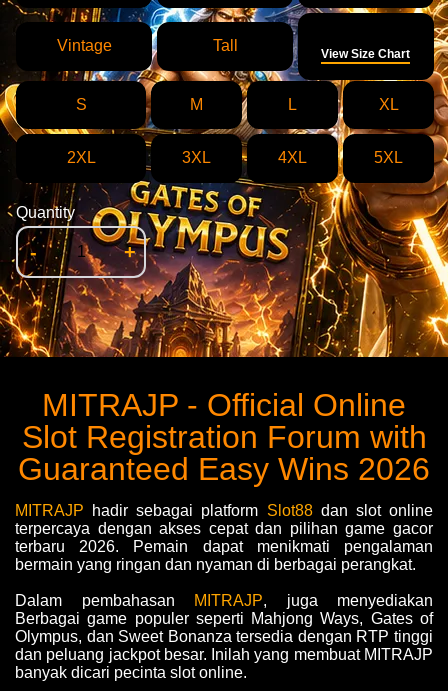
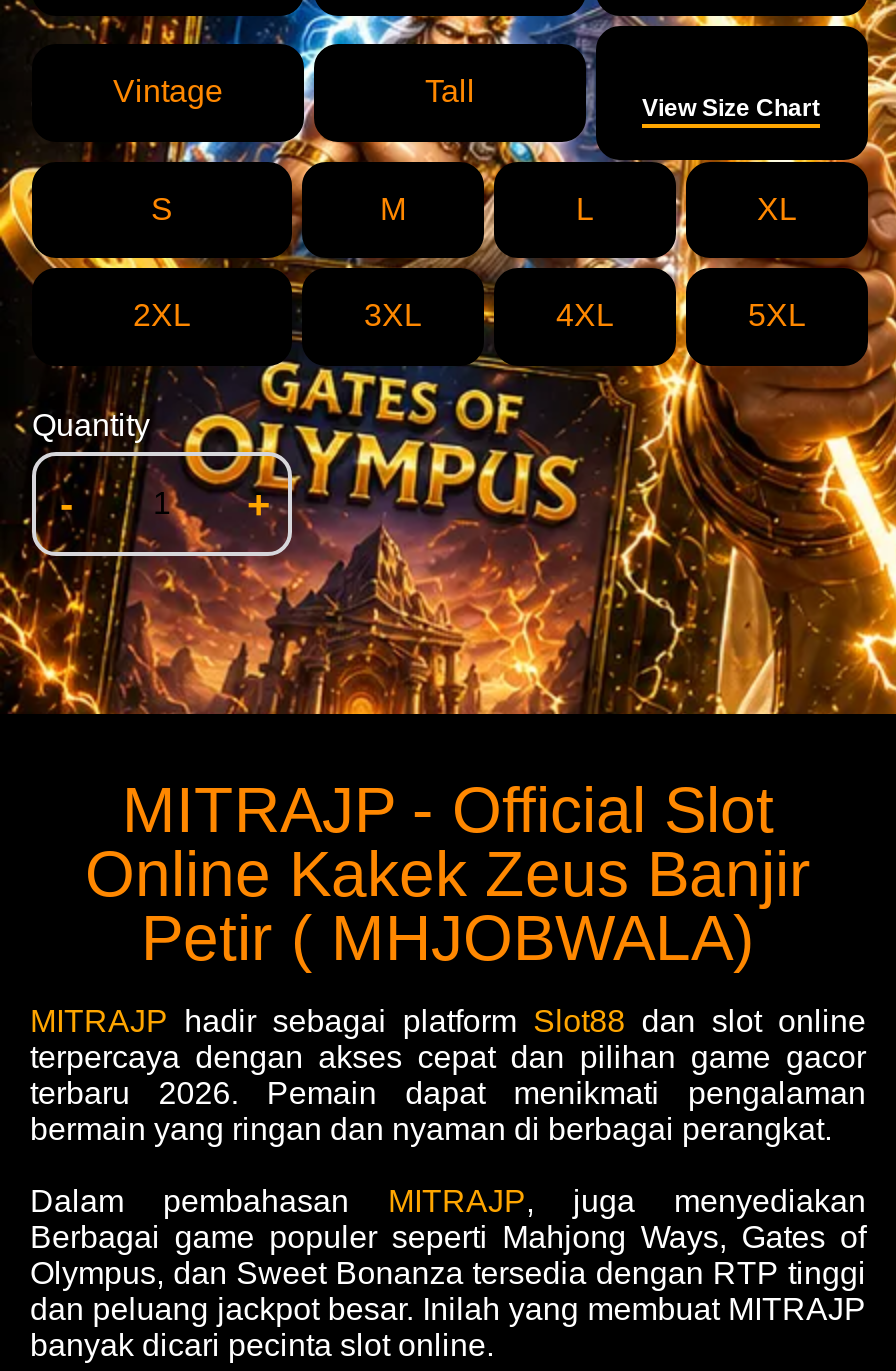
- MITRAJP - Official Online
- Slot Registration Forum with
- Guaranteed Easy Wins 2026
+ MITRAJP - Official Slot
+ Online Kakek Zeus Banjir
+ Petir ( MHJOBWALA)
